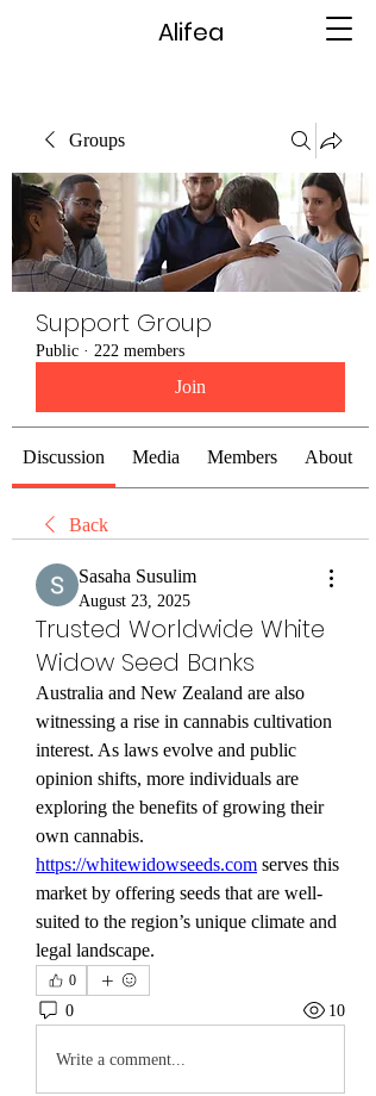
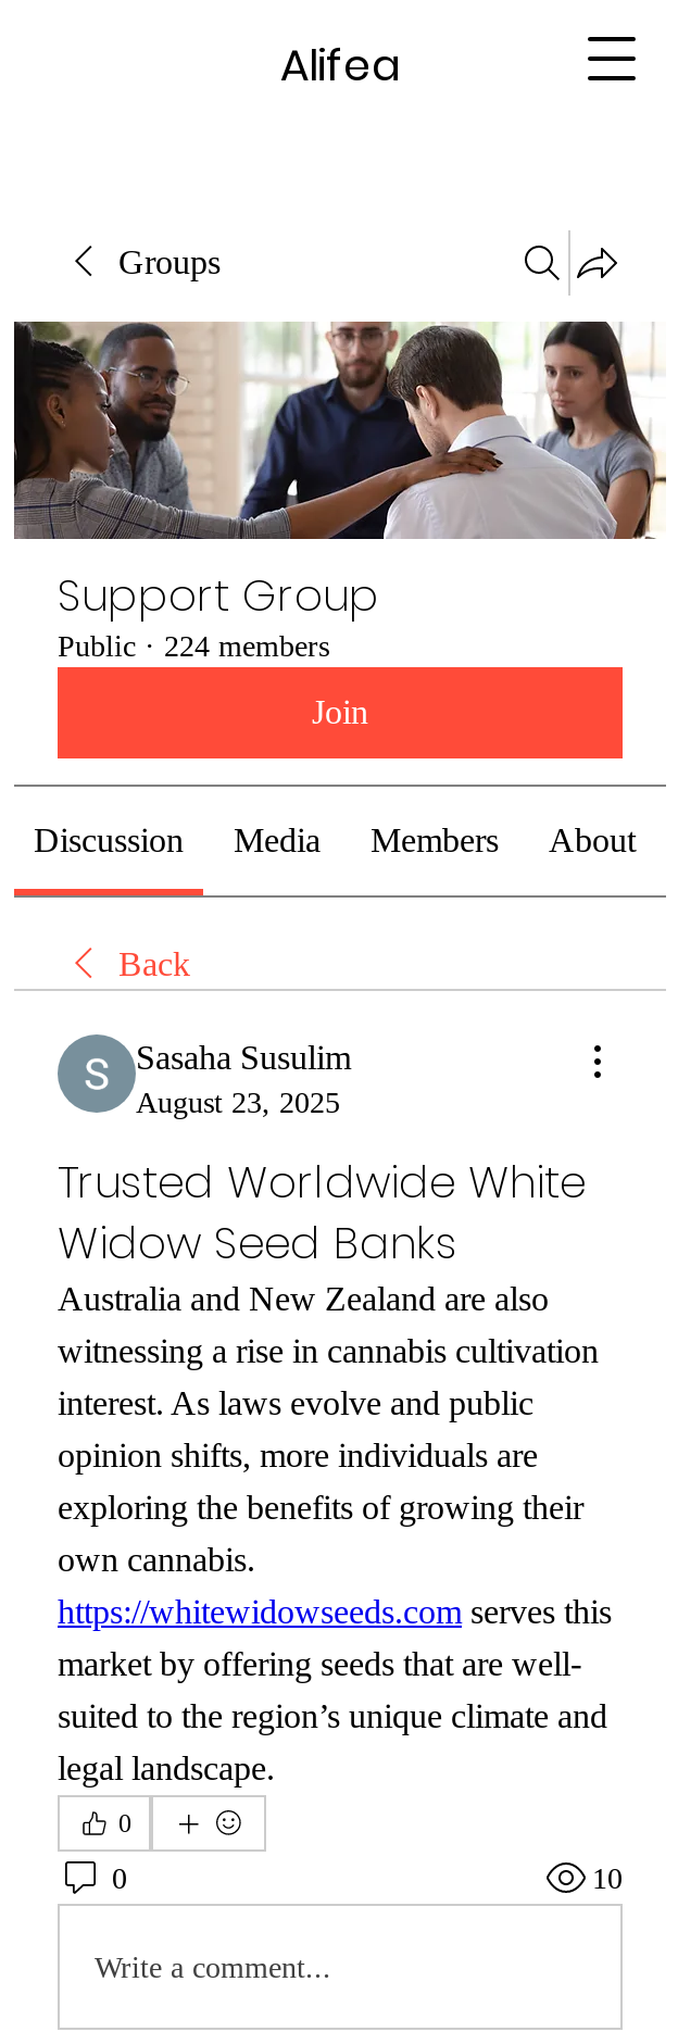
- Public · 222 members
+ Public · 224 members
